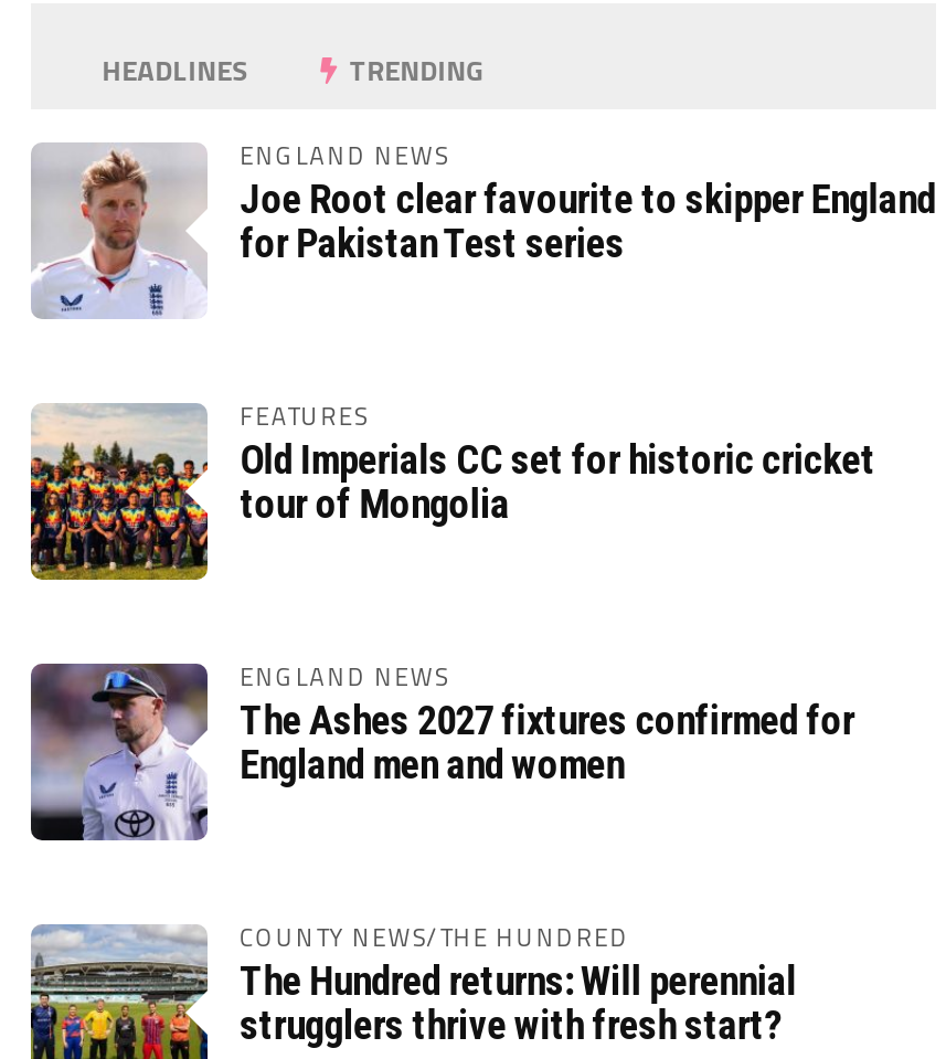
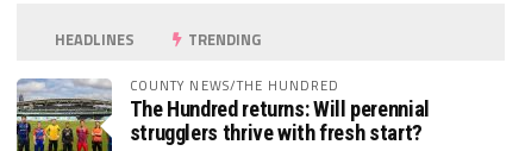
- [image]
- ENGLAND NEWS
- Joe Root clear favourite to skipper England
- for Pakistan Test series

- [image]
- FEATURES
- Old Imperials CC set for historic cricket
- tour of Mongolia

- [image]
- ENGLAND NEWS
- The Ashes 2027 fixtures confirmed for
- England men and women
